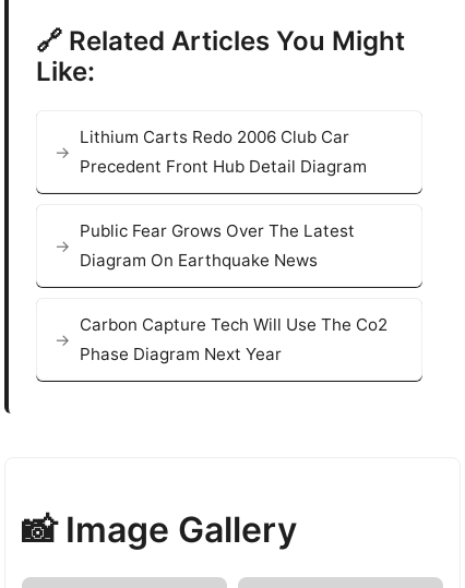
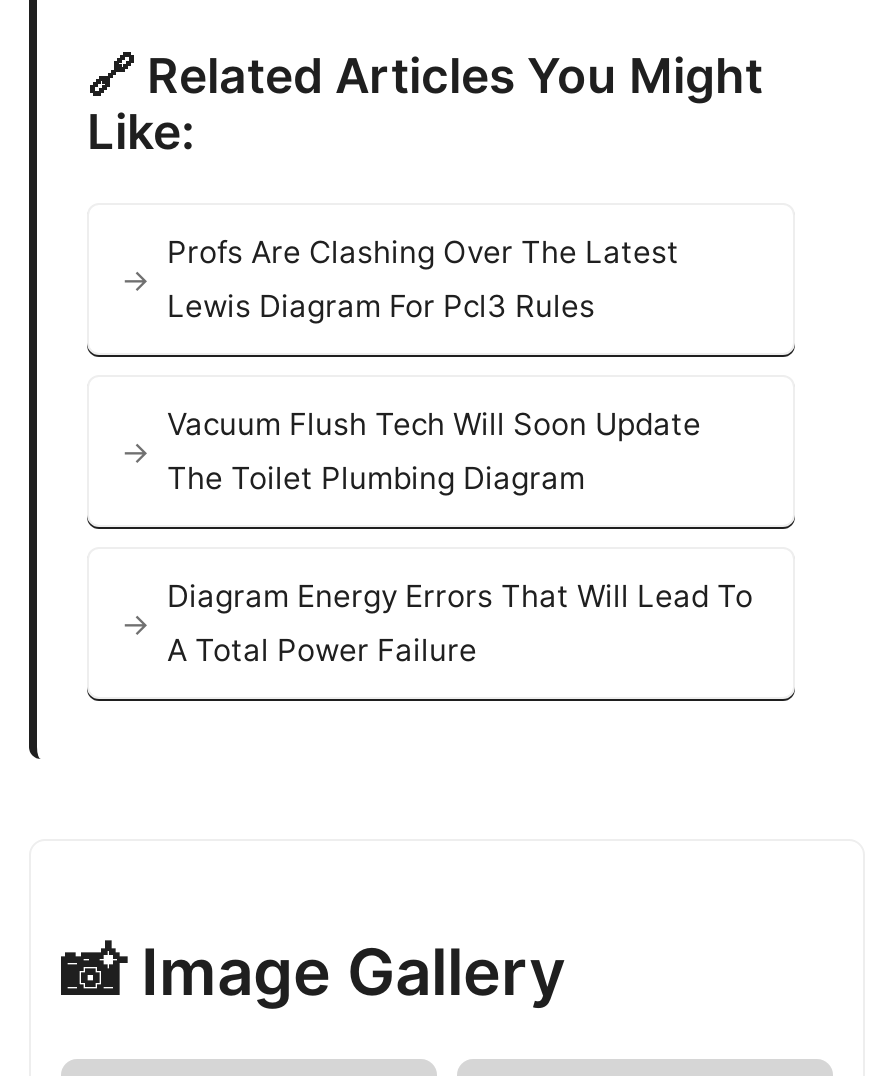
- Lithium Carts Redo 2006 Club Car
- Precedent Front Hub Detail Diagram
+ Profs Are Clashing Over The Latest
+ Lewis Diagram For Pcl3 Rules

- Public Fear Grows Over The Latest
- Diagram On Earthquake News
+ Vacuum Flush Tech Will Soon Update
+ The Toilet Plumbing Diagram

- Carbon Capture Tech Will Use The Co2
- Phase Diagram Next Year
+ Diagram Energy Errors That Will Lead To
+ A Total Power Failure
